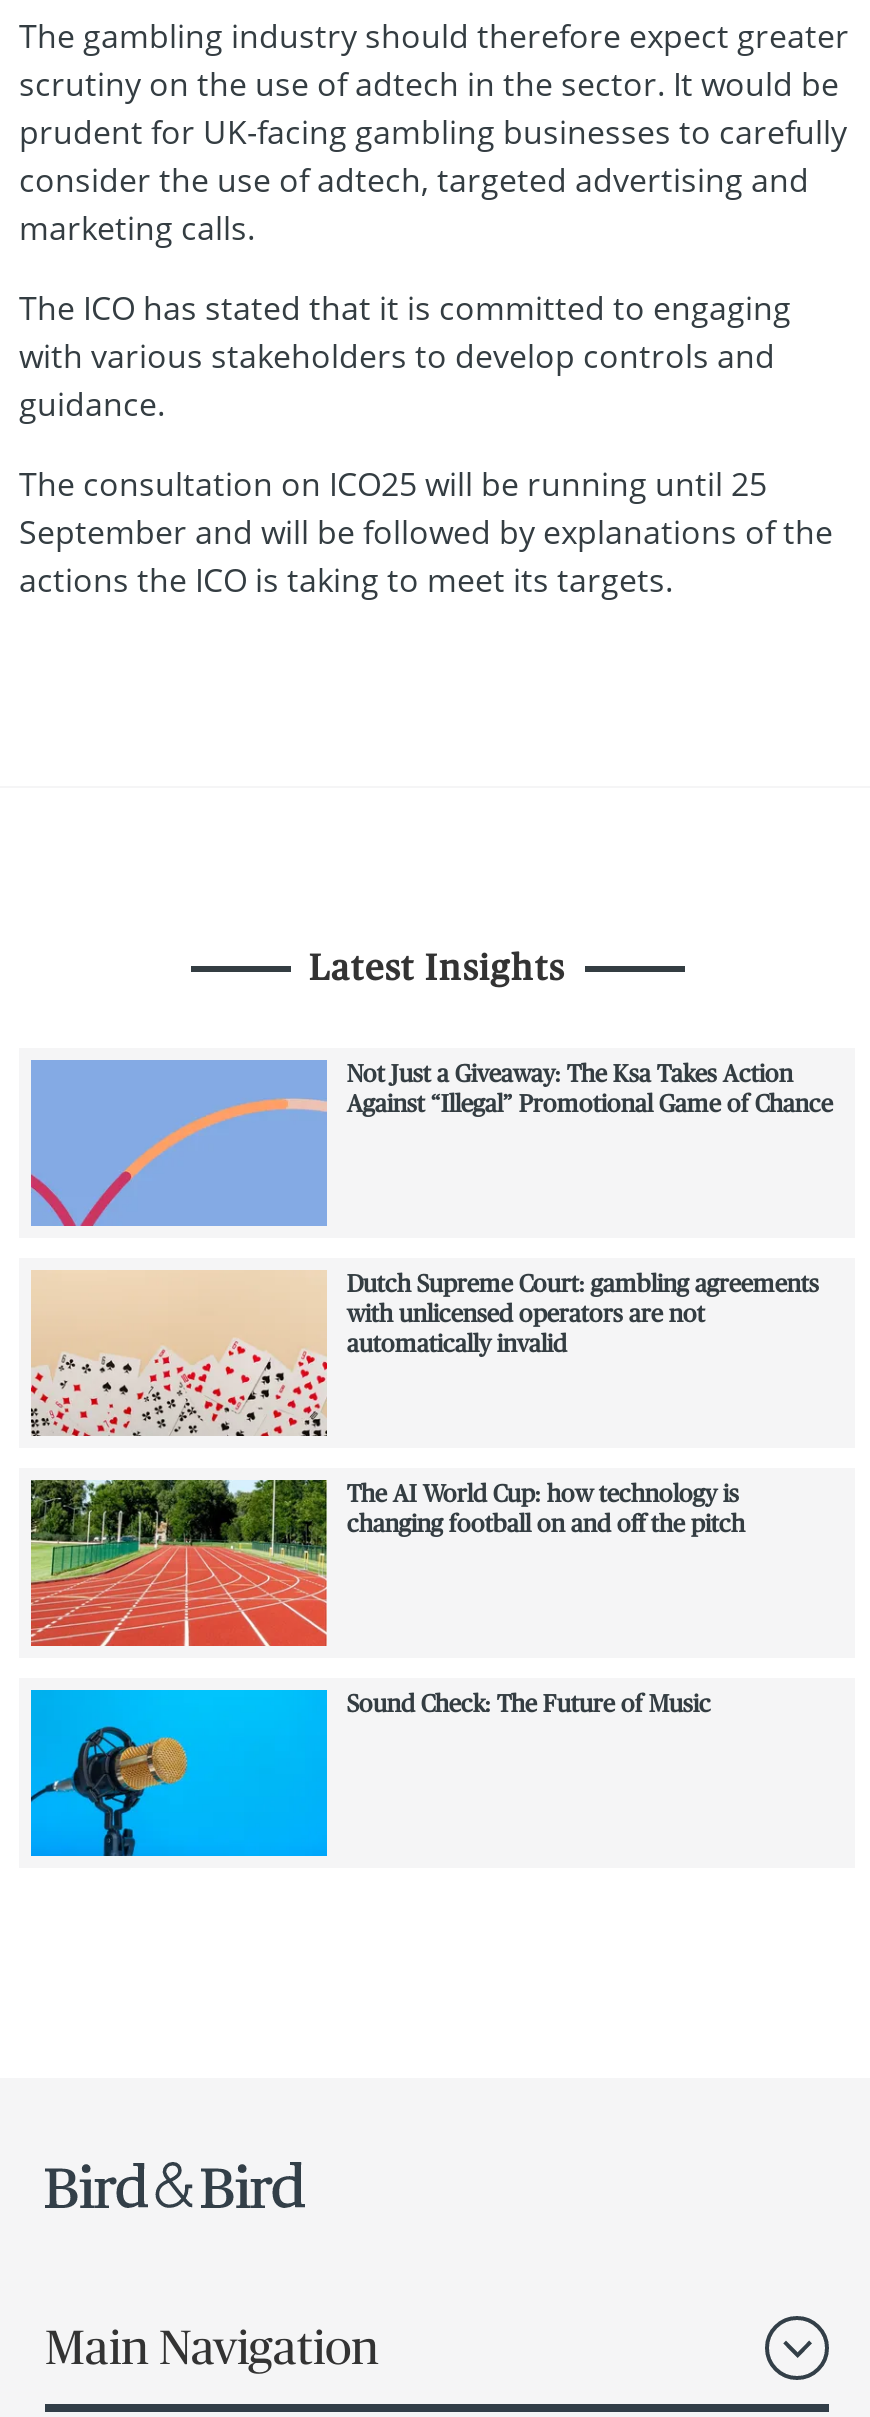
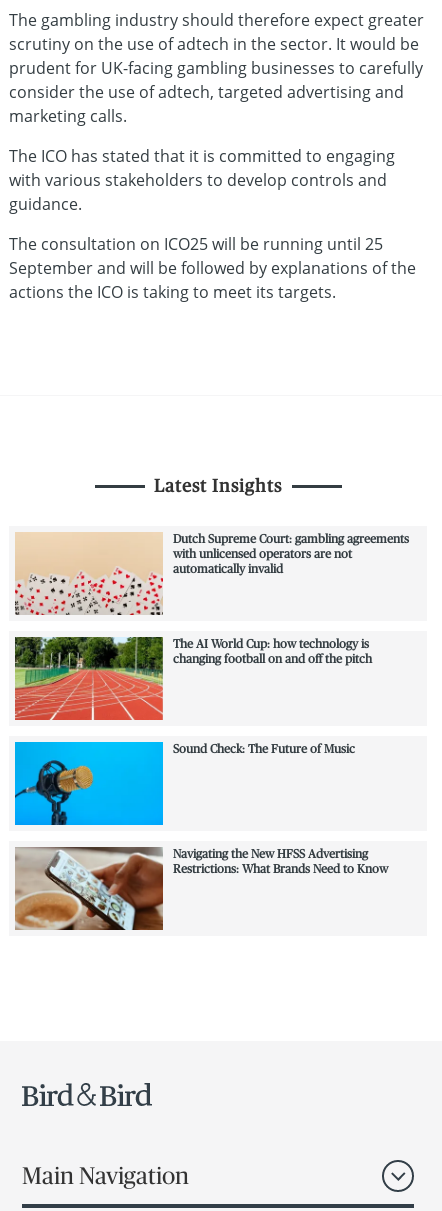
- [image]
- Not Just a Giveaway: The Ksa Takes Action
- Against “Illegal” Promotional Game of Chance

moved up: [image] | Dutch Supreme Court: gambling agreements | with unlicensed operators are not | automatically invalid | The AI World Cup: how technology is | changing football on and off the pitch | Sound Check: The Future of Music

+ [image]
+ Navigating the New HFSS Advertising
+ Restrictions: What Brands Need to Know

moved up: [image]
